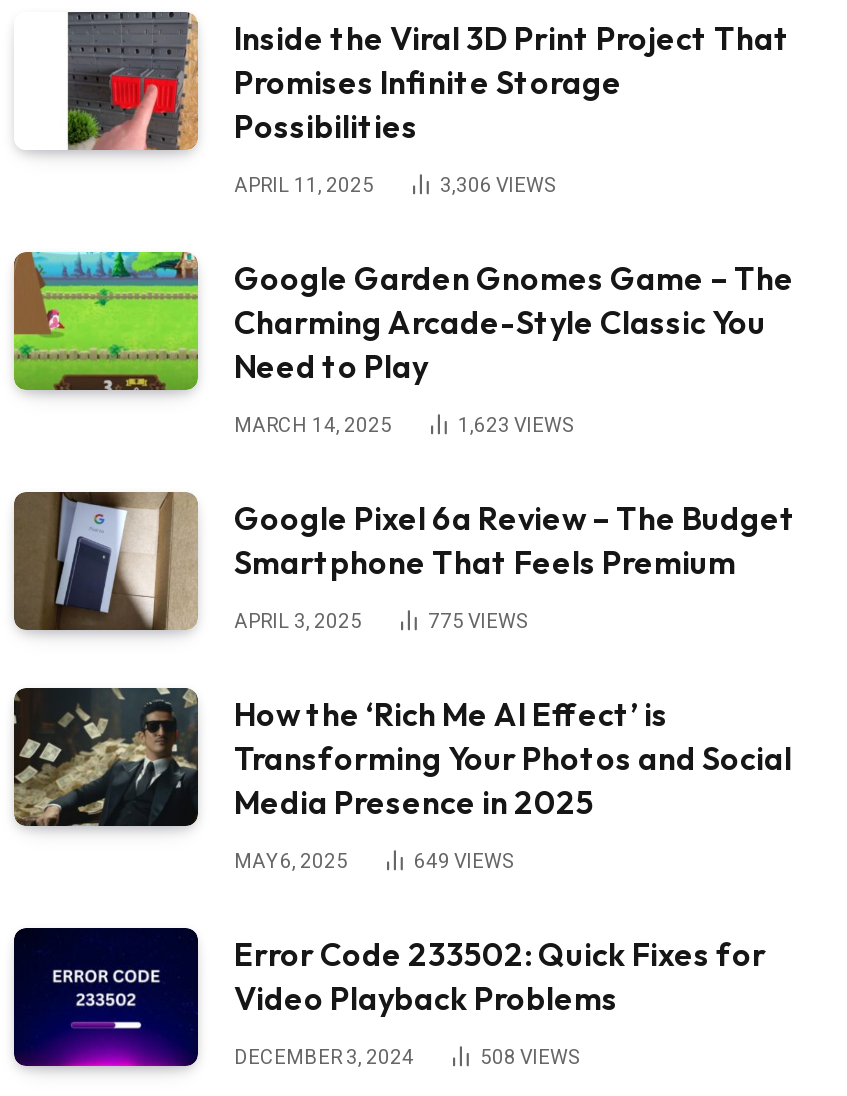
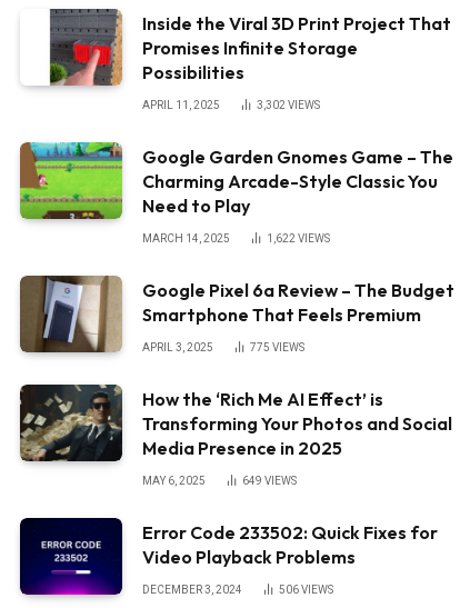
- 3,306 VIEWS
+ 3,302 VIEWS

- 1,623 VIEWS
+ 1,622 VIEWS

- 508 VIEWS
+ 506 VIEWS
